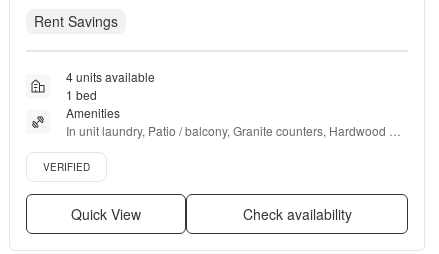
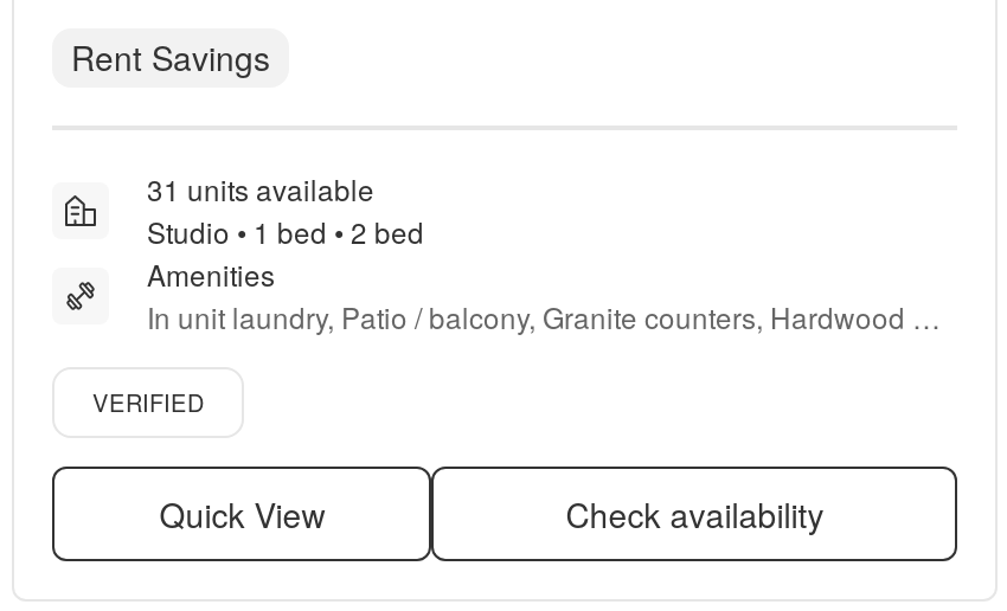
- 4 units available
- 1 bed
+ 31 units available
+ Studio • 1 bed • 2 bed
